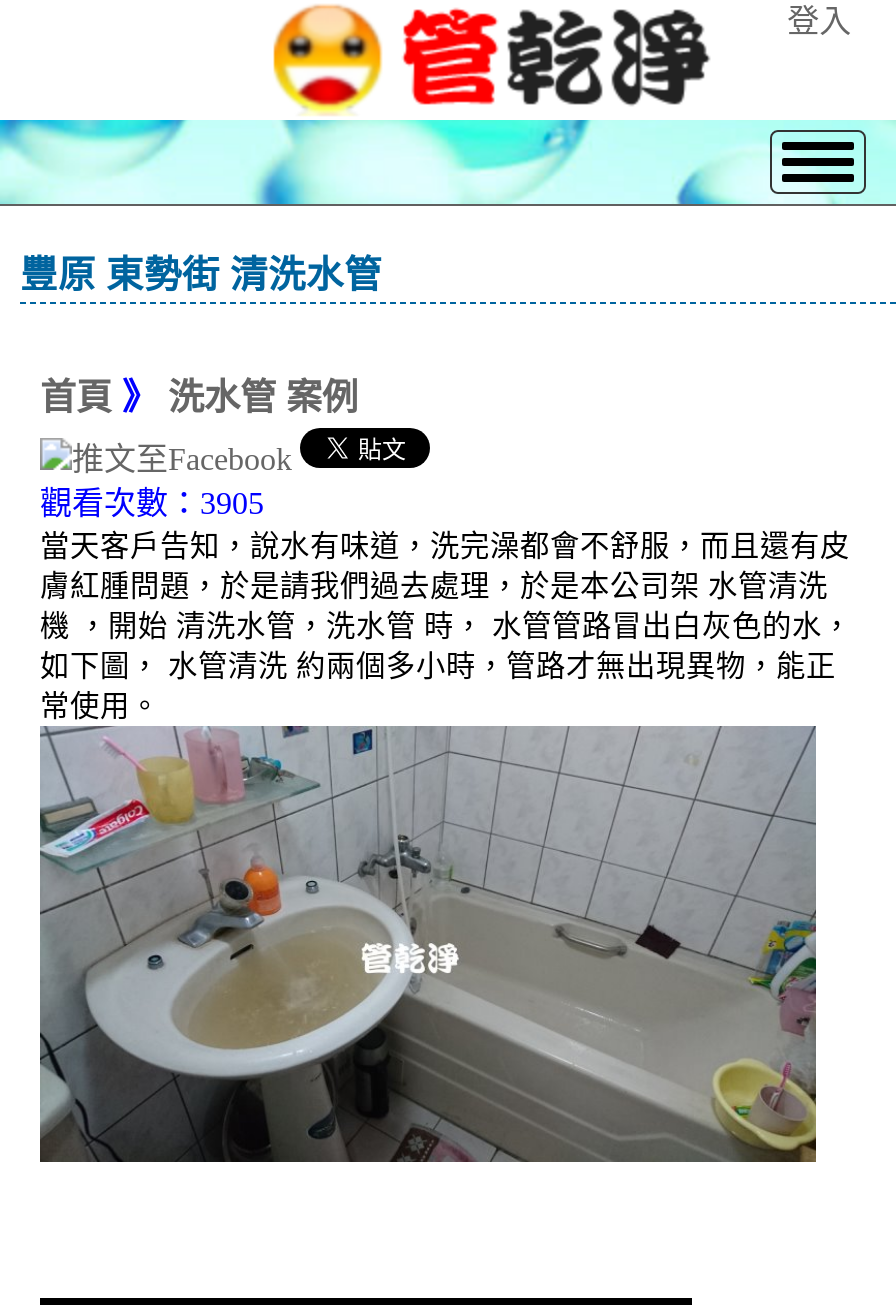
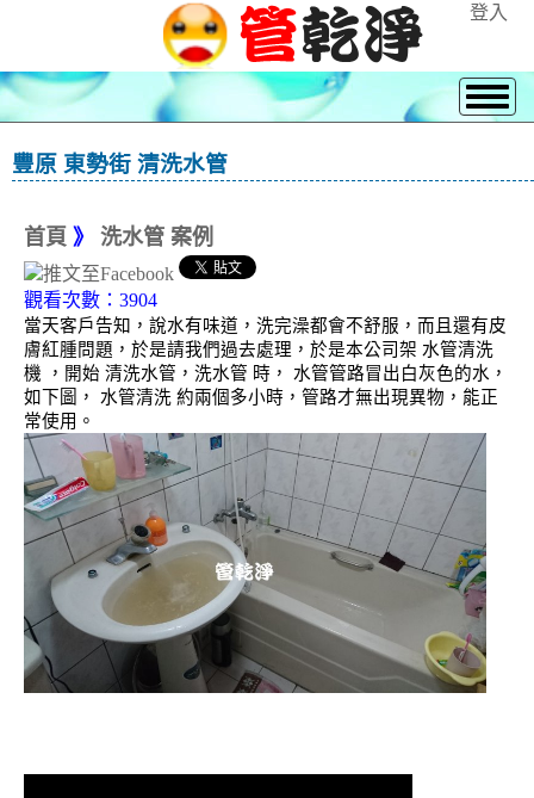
- 觀看次數：3905
+ 觀看次數：3904
